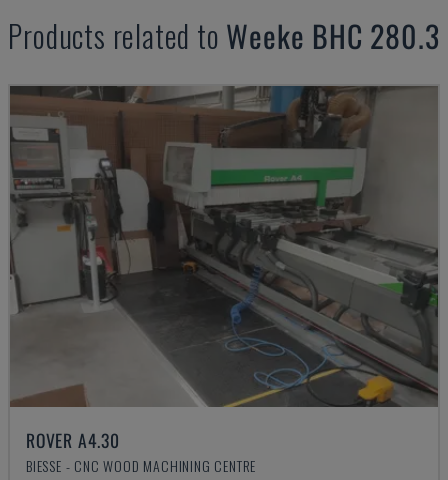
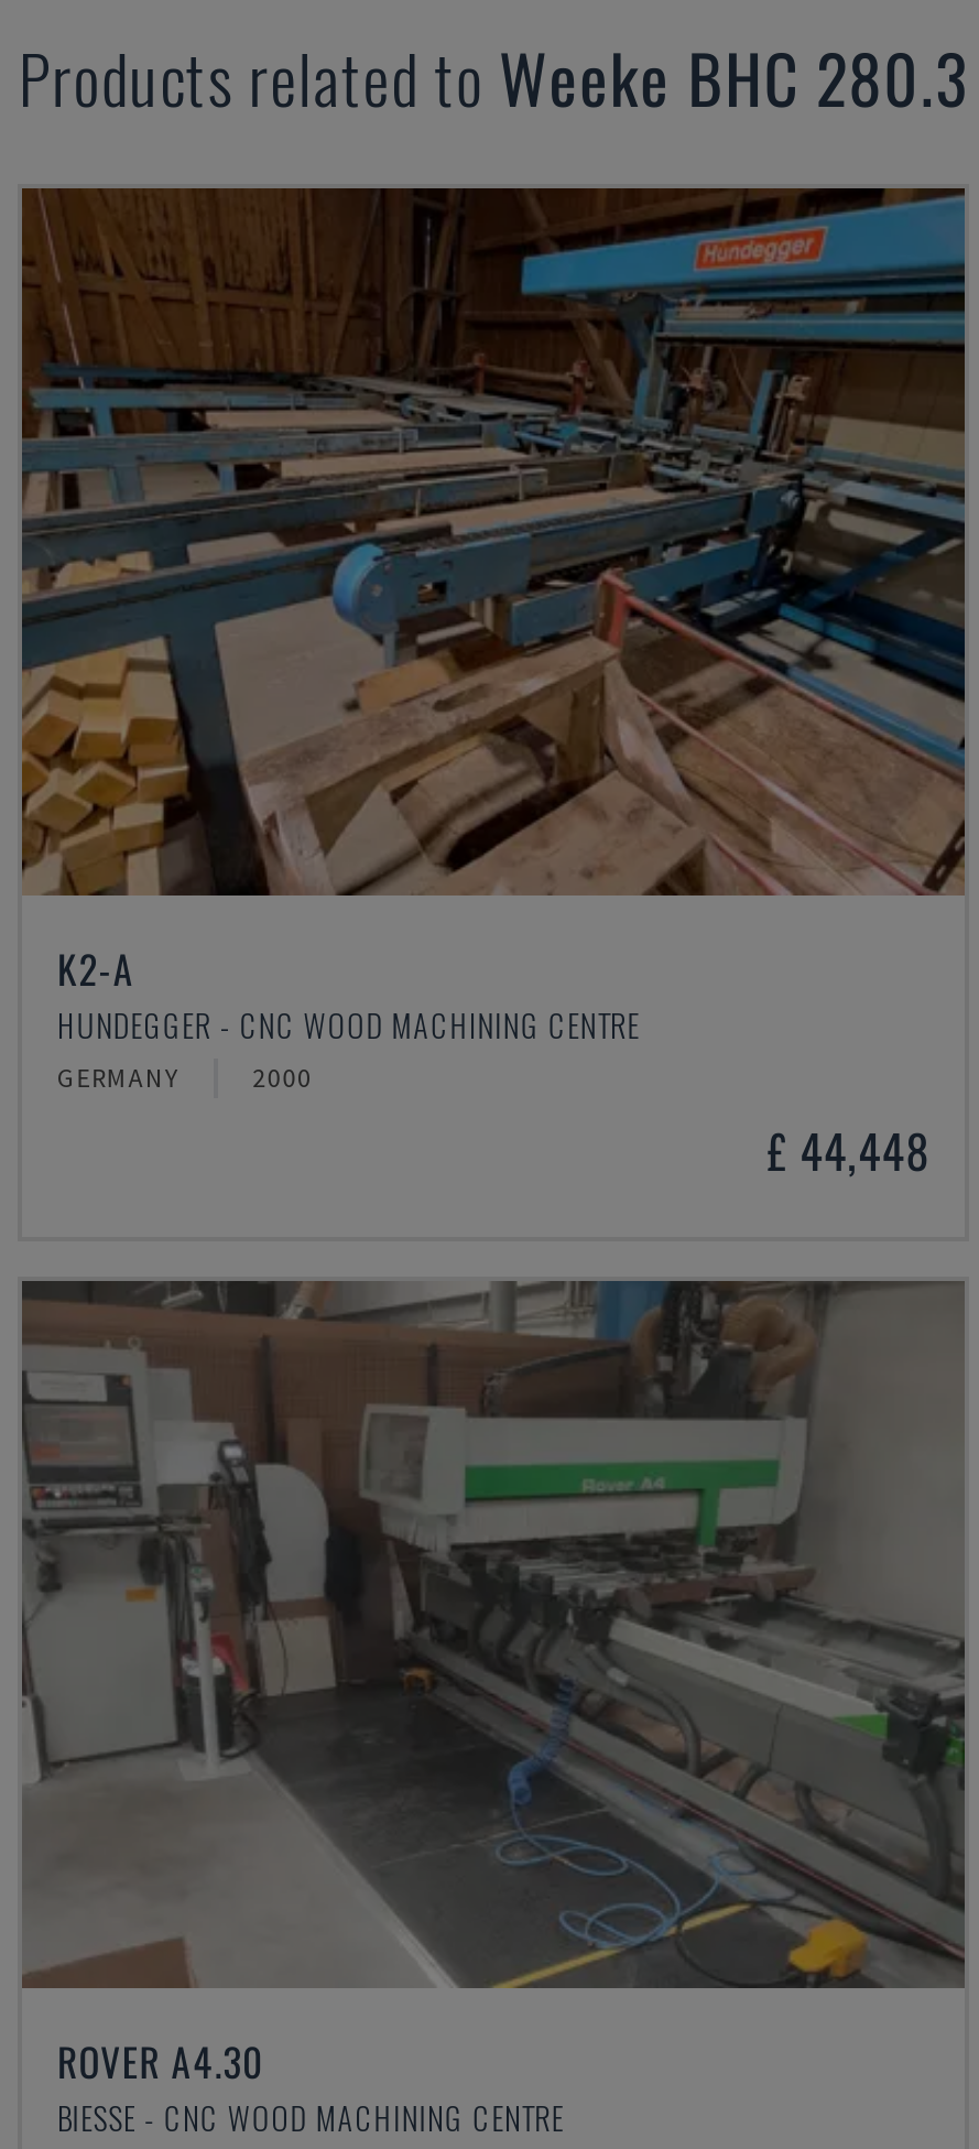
+ [image]
+ K2-A
+ HUNDEGGER - CNC WOOD MACHINING CENTRE
+ GERMANY
+ 2000
+ £ 44,448
